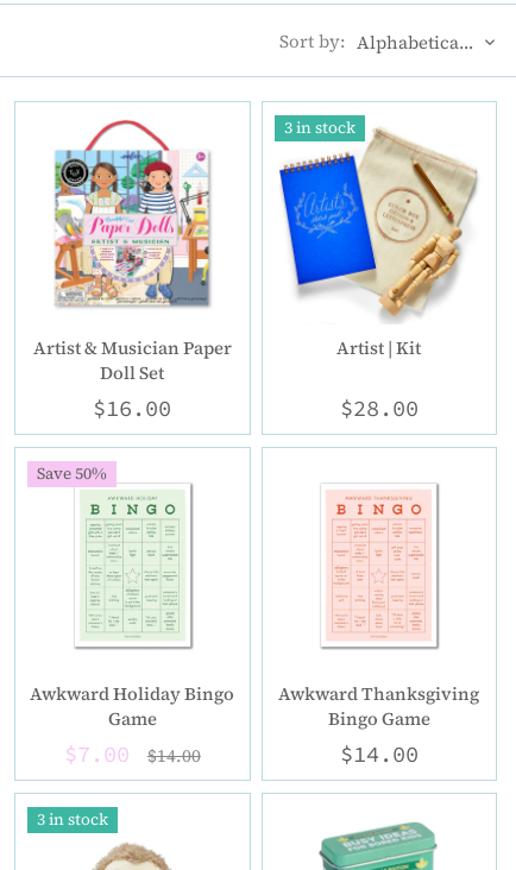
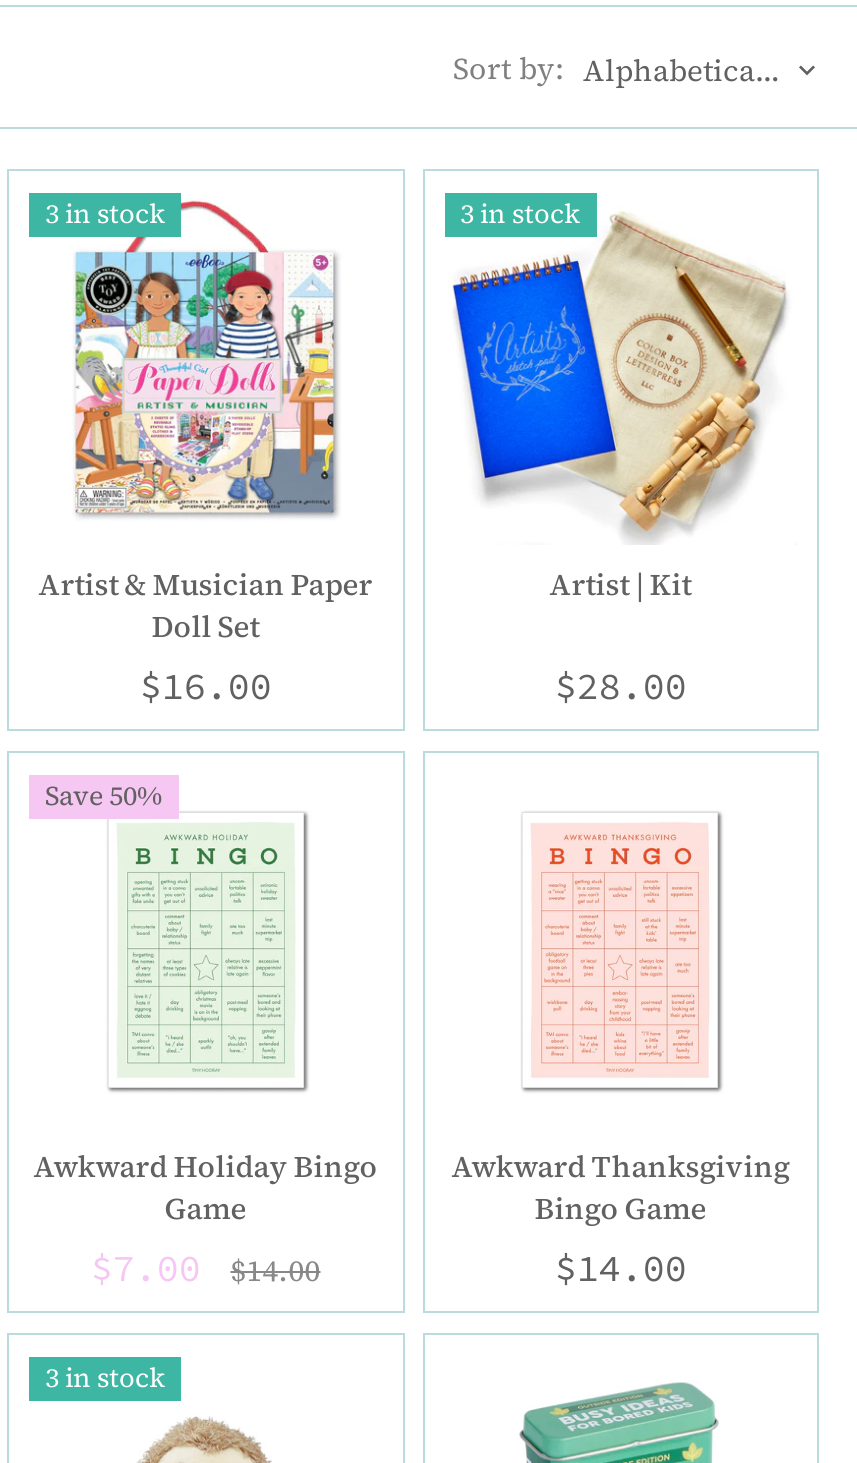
+ 3 in stock
